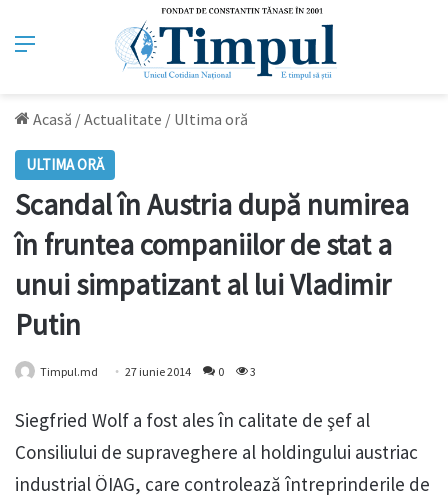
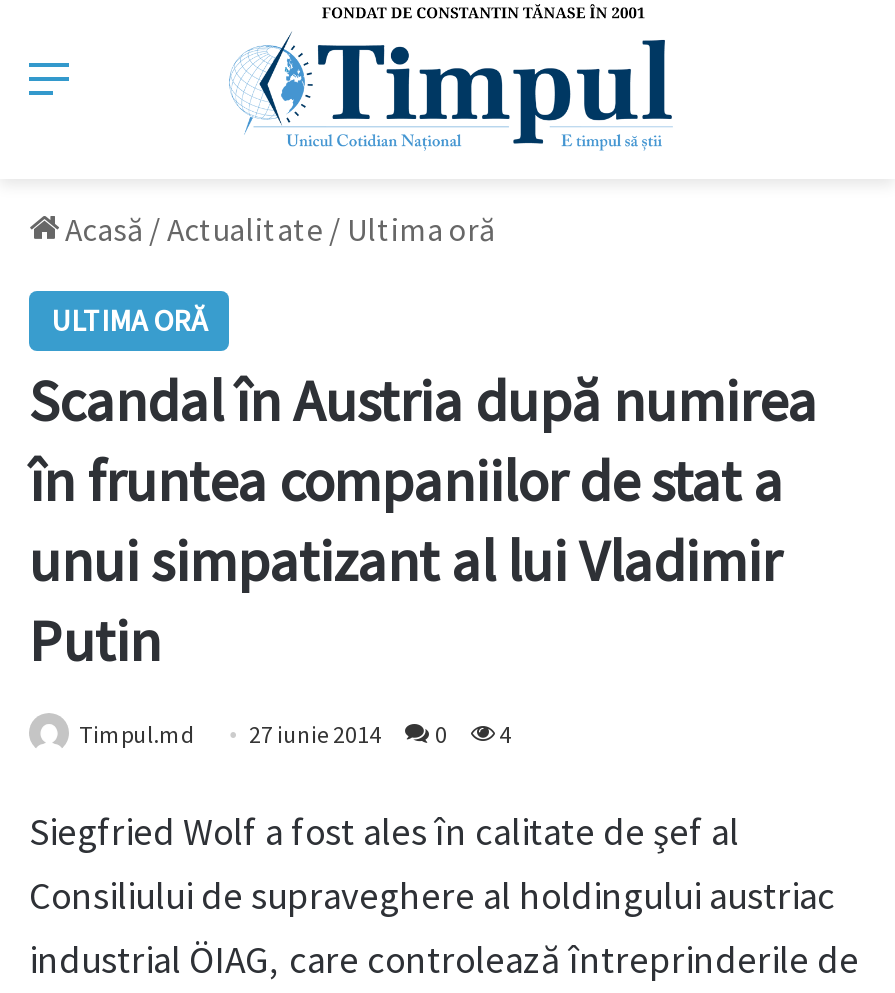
- Timpul.md 27 iunie 2014 0 3
+ Timpul.md 27 iunie 2014 0 4
